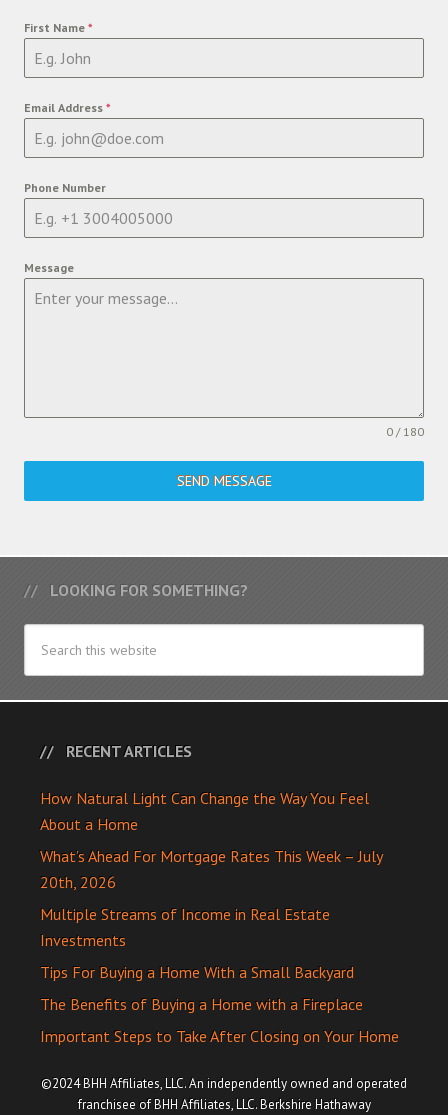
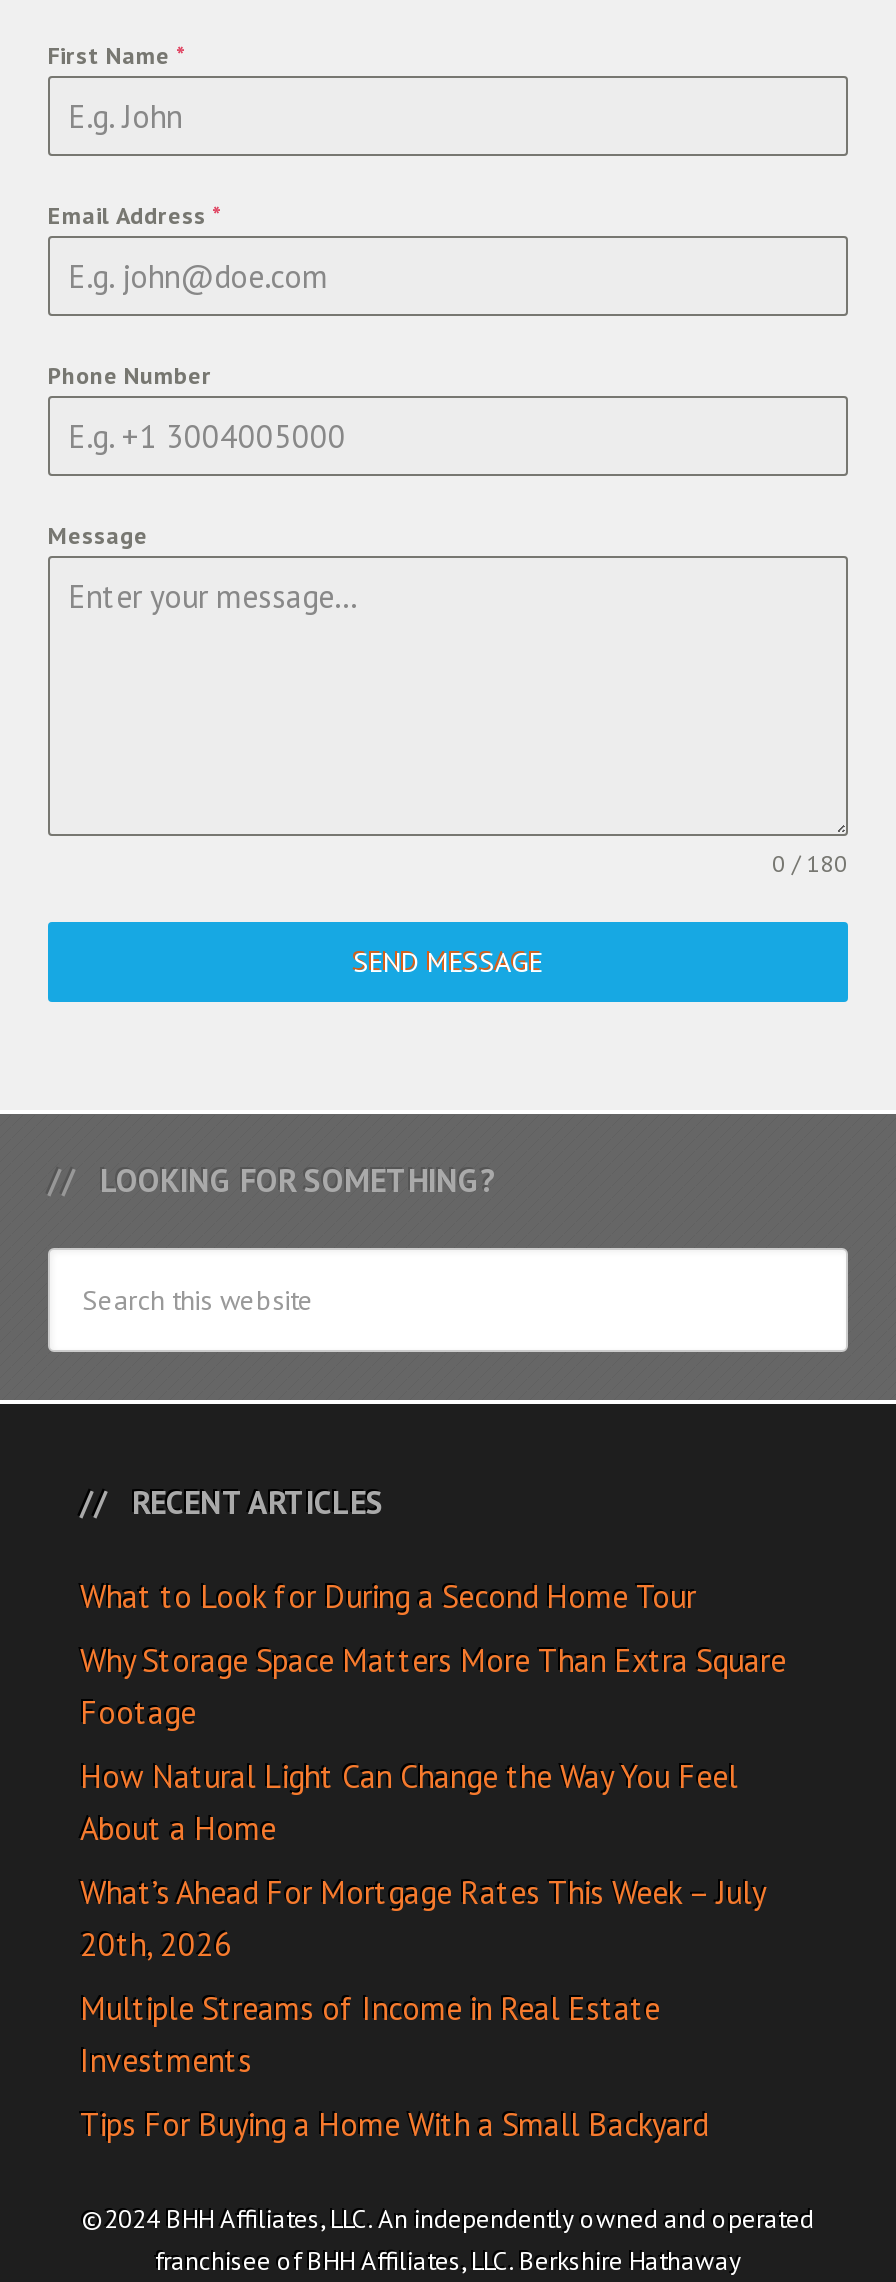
+ What to Look for During a Second Home Tour
+ Why Storage Space Matters More Than Extra Square
+ Footage

moved down: How Natural Light Can Change the Way You Feel | About a Home | What’s Ahead For Mortgage Rates This Week – July | 20th, 2026 | Multiple Streams of Income in Real Estate | Investments | Tips For Buying a Home With a Small Backyard

- The Benefits of Buying a Home with a Fireplace
- Important Steps to Take After Closing on Your Home
